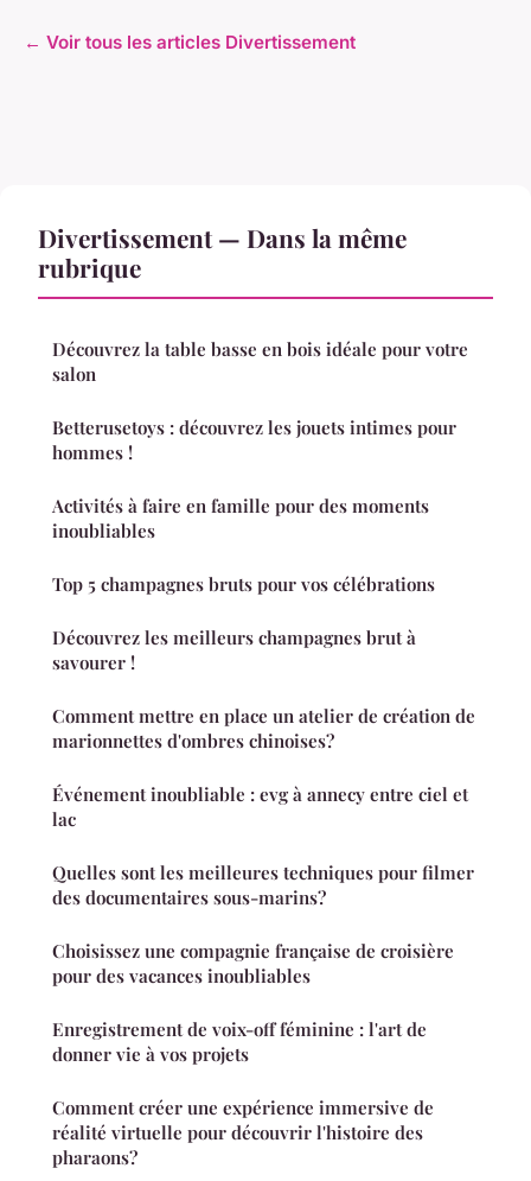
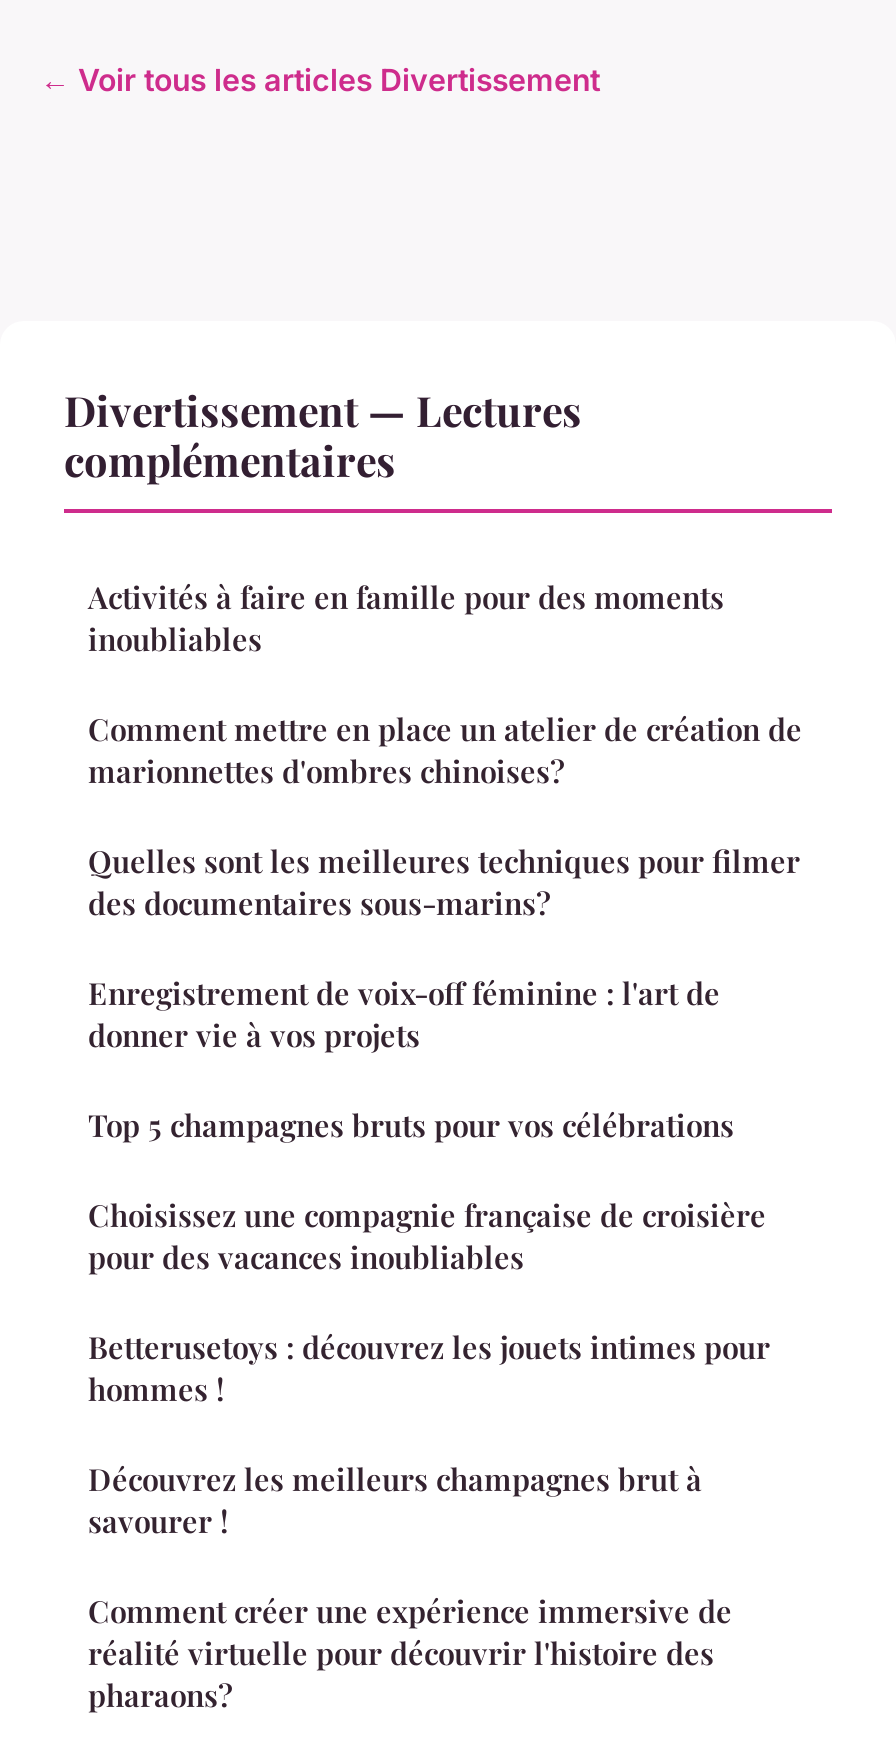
- Divertissement — Dans la même
- rubrique
- Découvrez la table basse en bois idéale pour votre
- salon
+ Divertissement — Lectures
+ complémentaires

moved down: Betterusetoys : découvrez les jouets intimes pour | hommes !

moved up: Activités à faire en famille pour des moments | inoubliables | Top 5 champagnes bruts pour vos célébrations

moved down: Découvrez les meilleurs champagnes brut à | savourer !

moved up: Comment mettre en place un atelier de création de | marionnettes d'ombres chinoises?

- Événement inoubliable : evg à annecy entre ciel et
- lac

moved up: Quelles sont les meilleures techniques pour filmer | des documentaires sous-marins? | Choisissez une compagnie française de croisière | pour des vacances inoubliables | Enregistrement de voix-off féminine : l'art de | donner vie à vos projets
